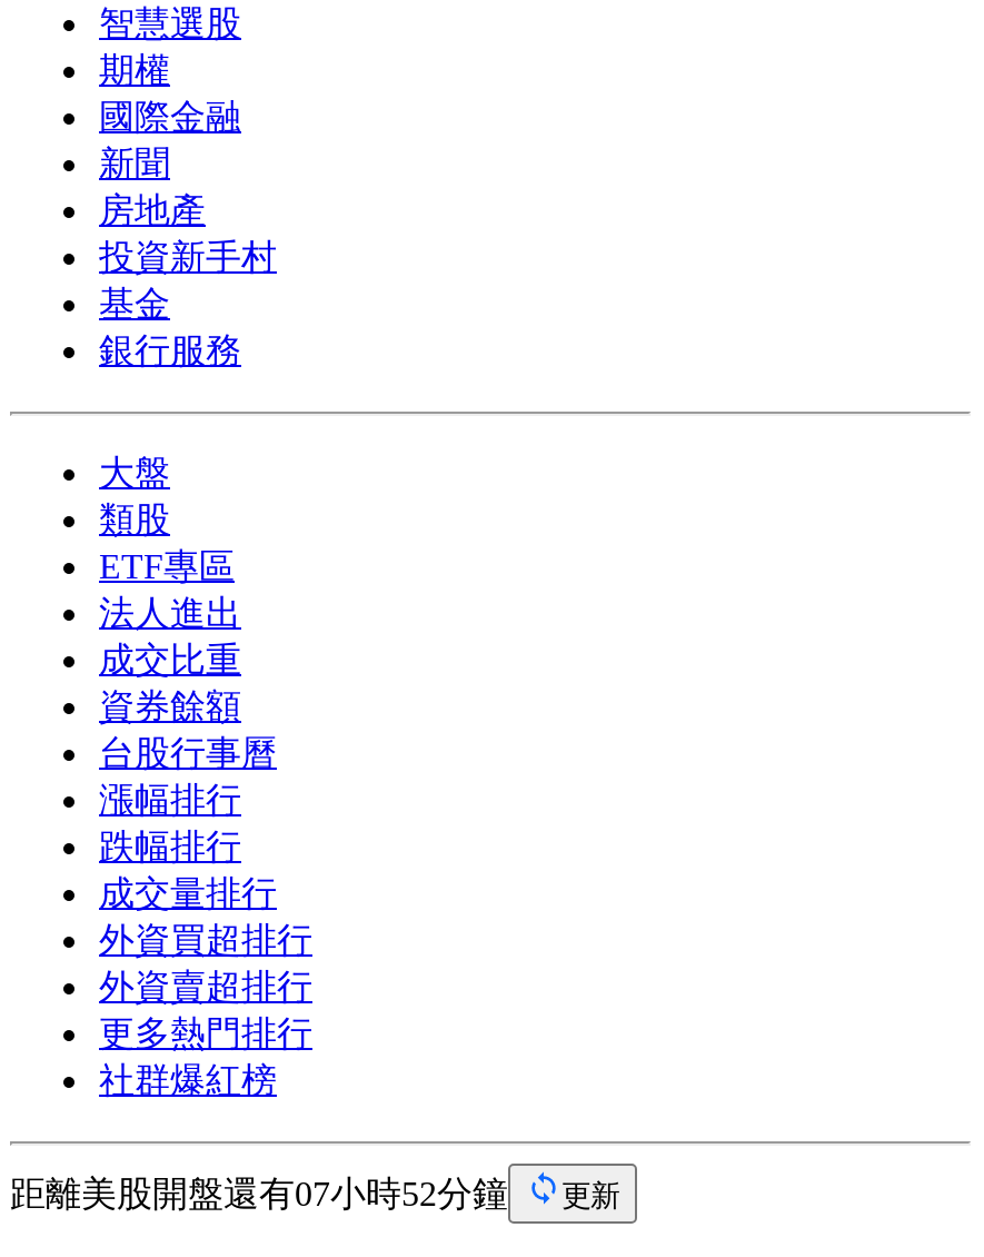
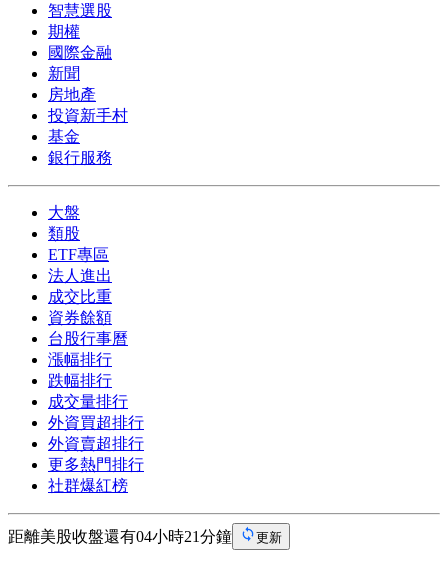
- 距離美股開盤還有07小時52分鐘
+ 距離美股收盤還有04小時21分鐘
